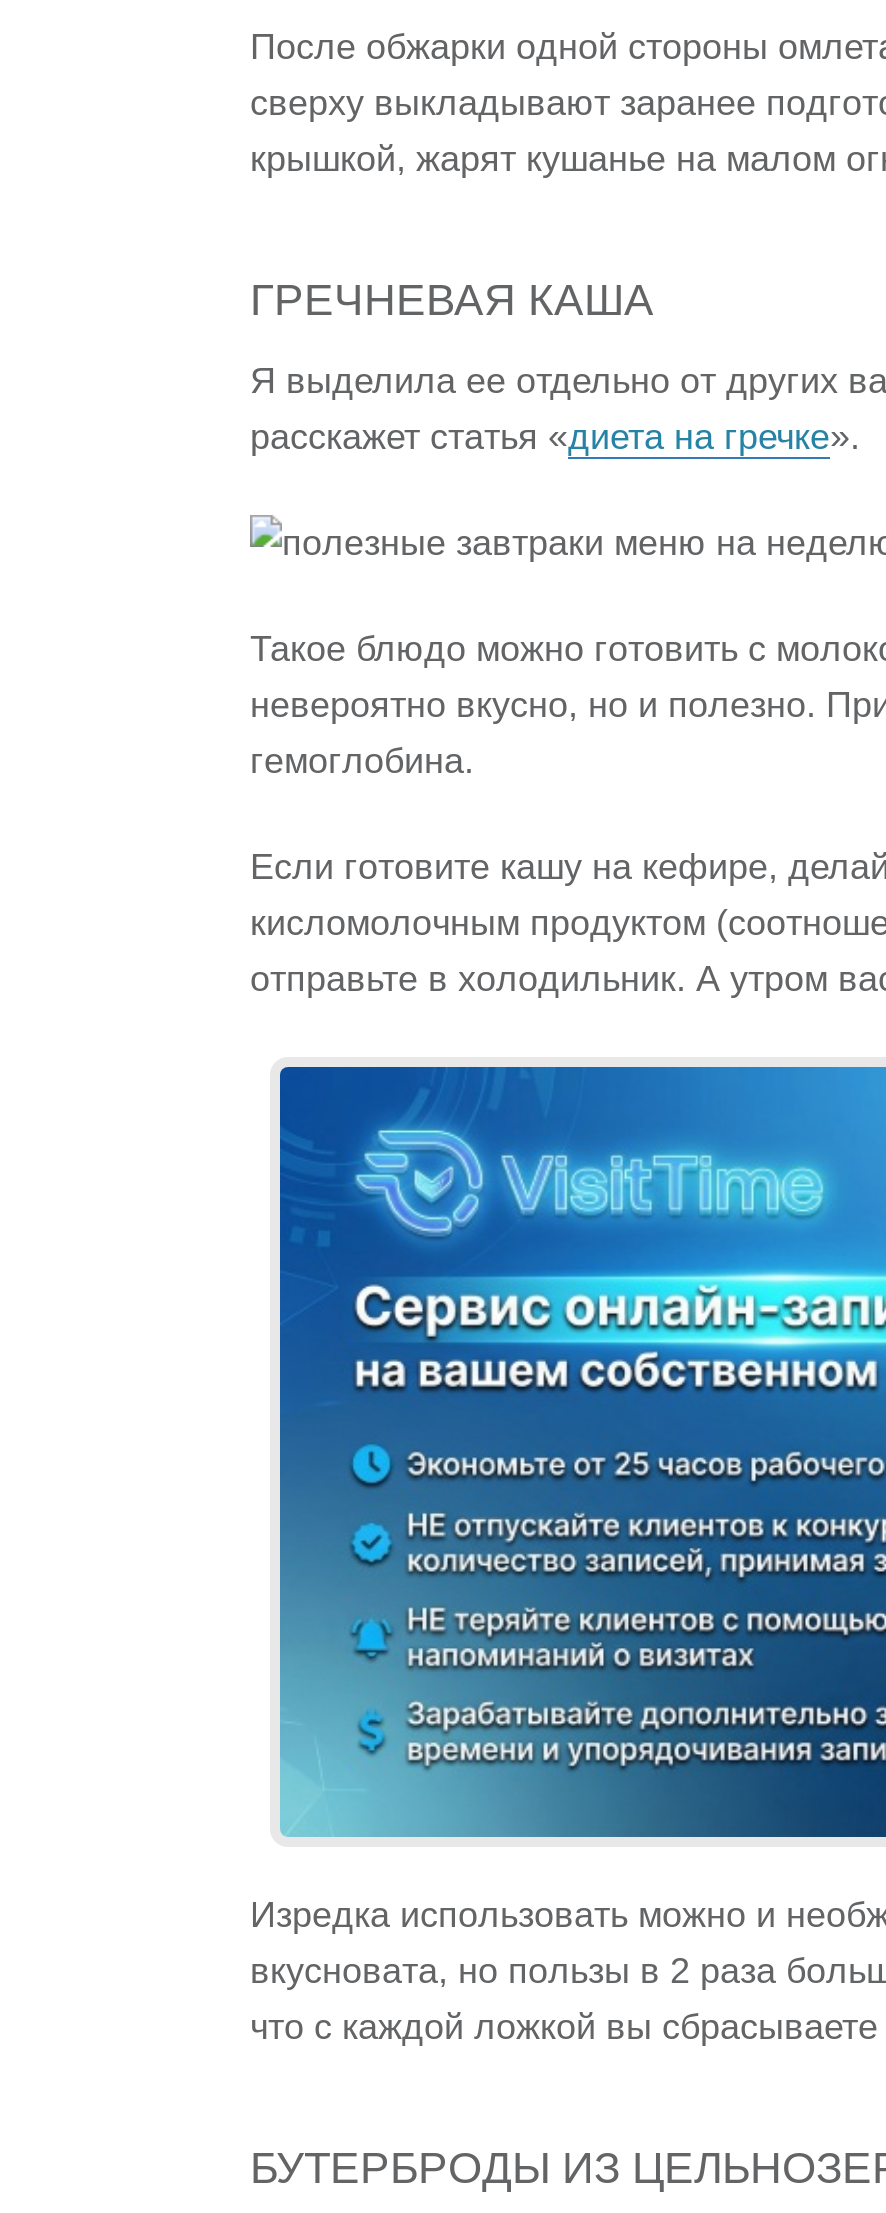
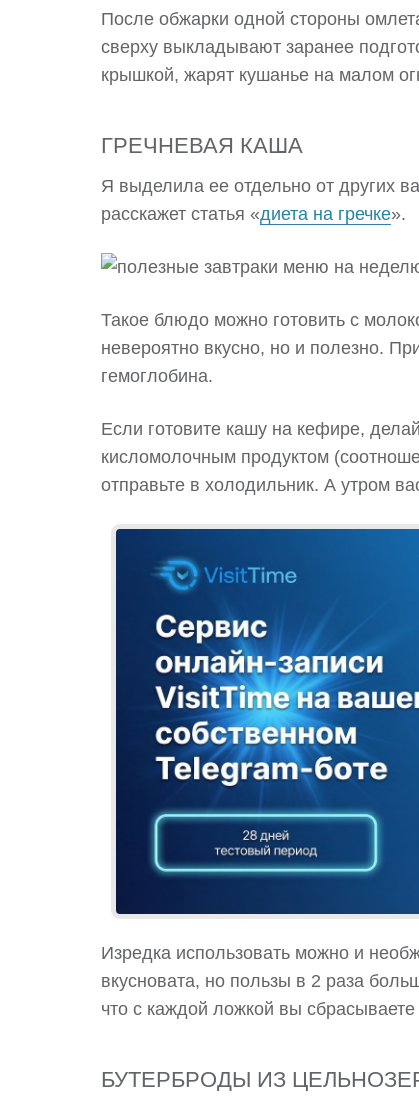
- [image]
+ [image]
